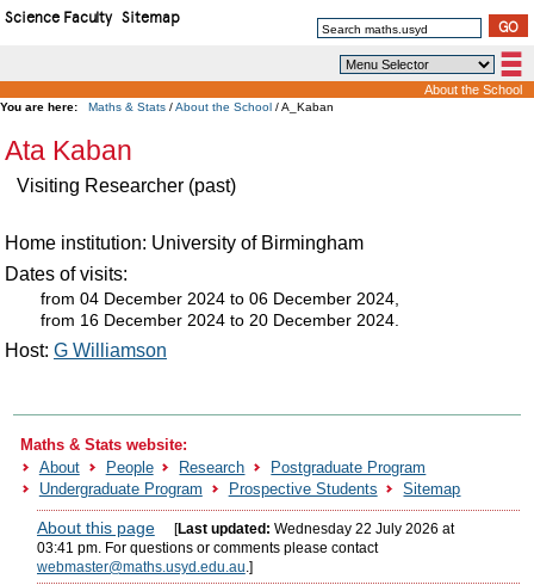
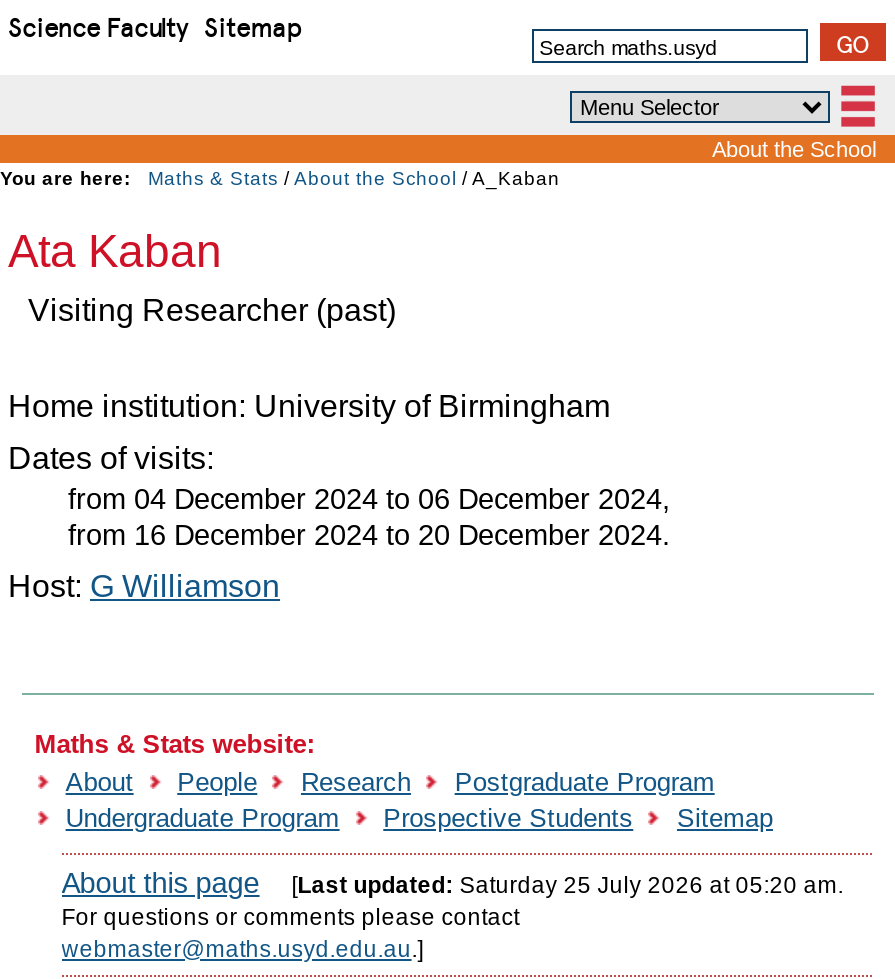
- [Last updated: Wednesday 22 July 2026 at
- 03:41 pm. For questions or comments please contact
+ [Last updated: Saturday 25 July 2026 at 05:20 am.
+ For questions or comments please contact
